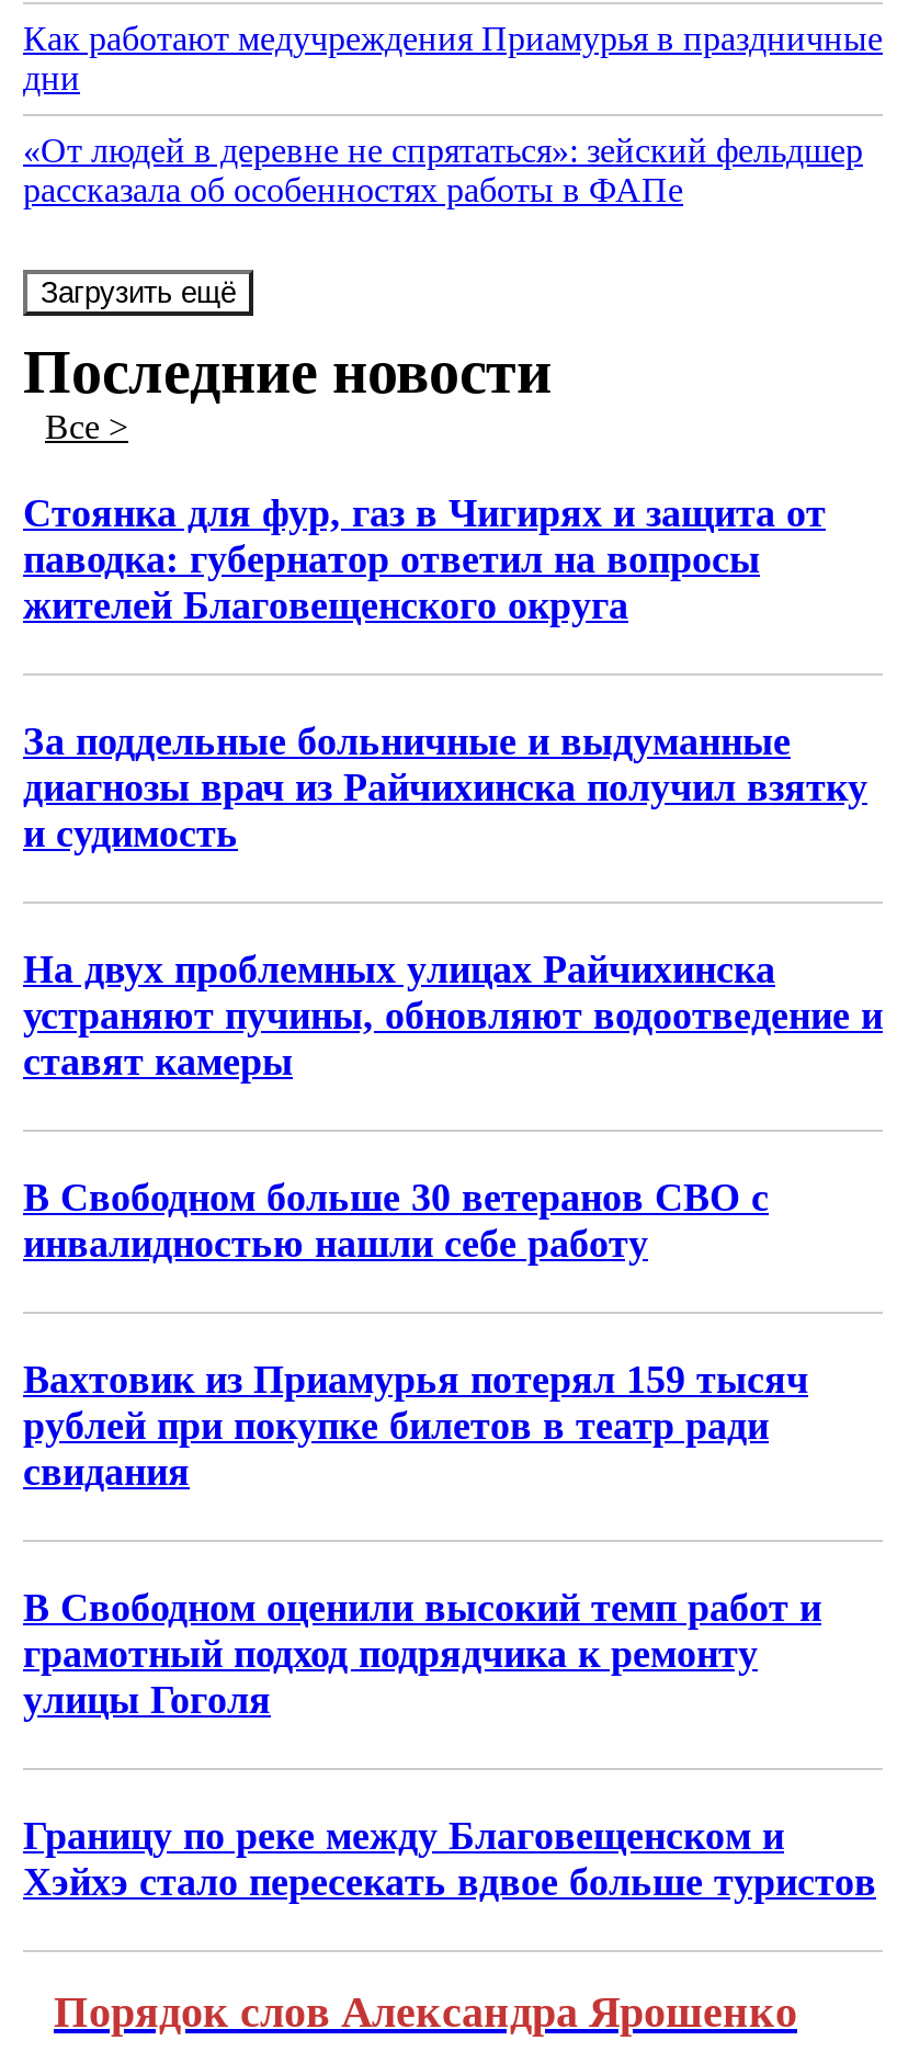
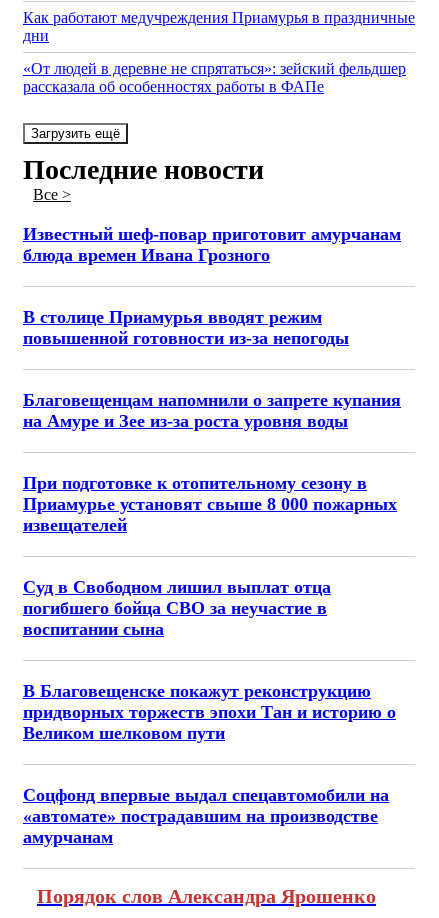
- Стоянка для фур, газ в Чигирях и защита от
- паводка: губернатор ответил на вопросы
- жителей Благовещенского округа
+ Известный шеф-повар приготовит амурчанам
+ блюда времен Ивана Грозного

- За поддельные больничные и выдуманные
- диагнозы врач из Райчихинска получил взятку
- и судимость
+ В столице Приамурья вводят режим
+ повышенной готовности из-за непогоды

- На двух проблемных улицах Райчихинска
- устраняют пучины, обновляют водоотведение и
- ставят камеры
+ Благовещенцам напомнили о запрете купания
+ на Амуре и Зее из-за роста уровня воды

- В Свободном больше 30 ветеранов СВО с
- инвалидностью нашли себе работу
+ При подготовке к отопительному сезону в
+ Приамурье установят свыше 8 000 пожарных
+ извещателей

- Вахтовик из Приамурья потерял 159 тысяч
- рублей при покупке билетов в театр ради
- свидания
+ Суд в Свободном лишил выплат отца
+ погибшего бойца СВО за неучастие в
+ воспитании сына

- В Свободном оценили высокий темп работ и
- грамотный подход подрядчика к ремонту
- улицы Гоголя
+ В Благовещенске покажут реконструкцию
+ придворных торжеств эпохи Тан и историю о
+ Великом шелковом пути

- Границу по реке между Благовещенском и
- Хэйхэ стало пересекать вдвое больше туристов
+ Соцфонд впервые выдал спецавтомобили на
+ «автомате» пострадавшим на производстве
+ амурчанам
